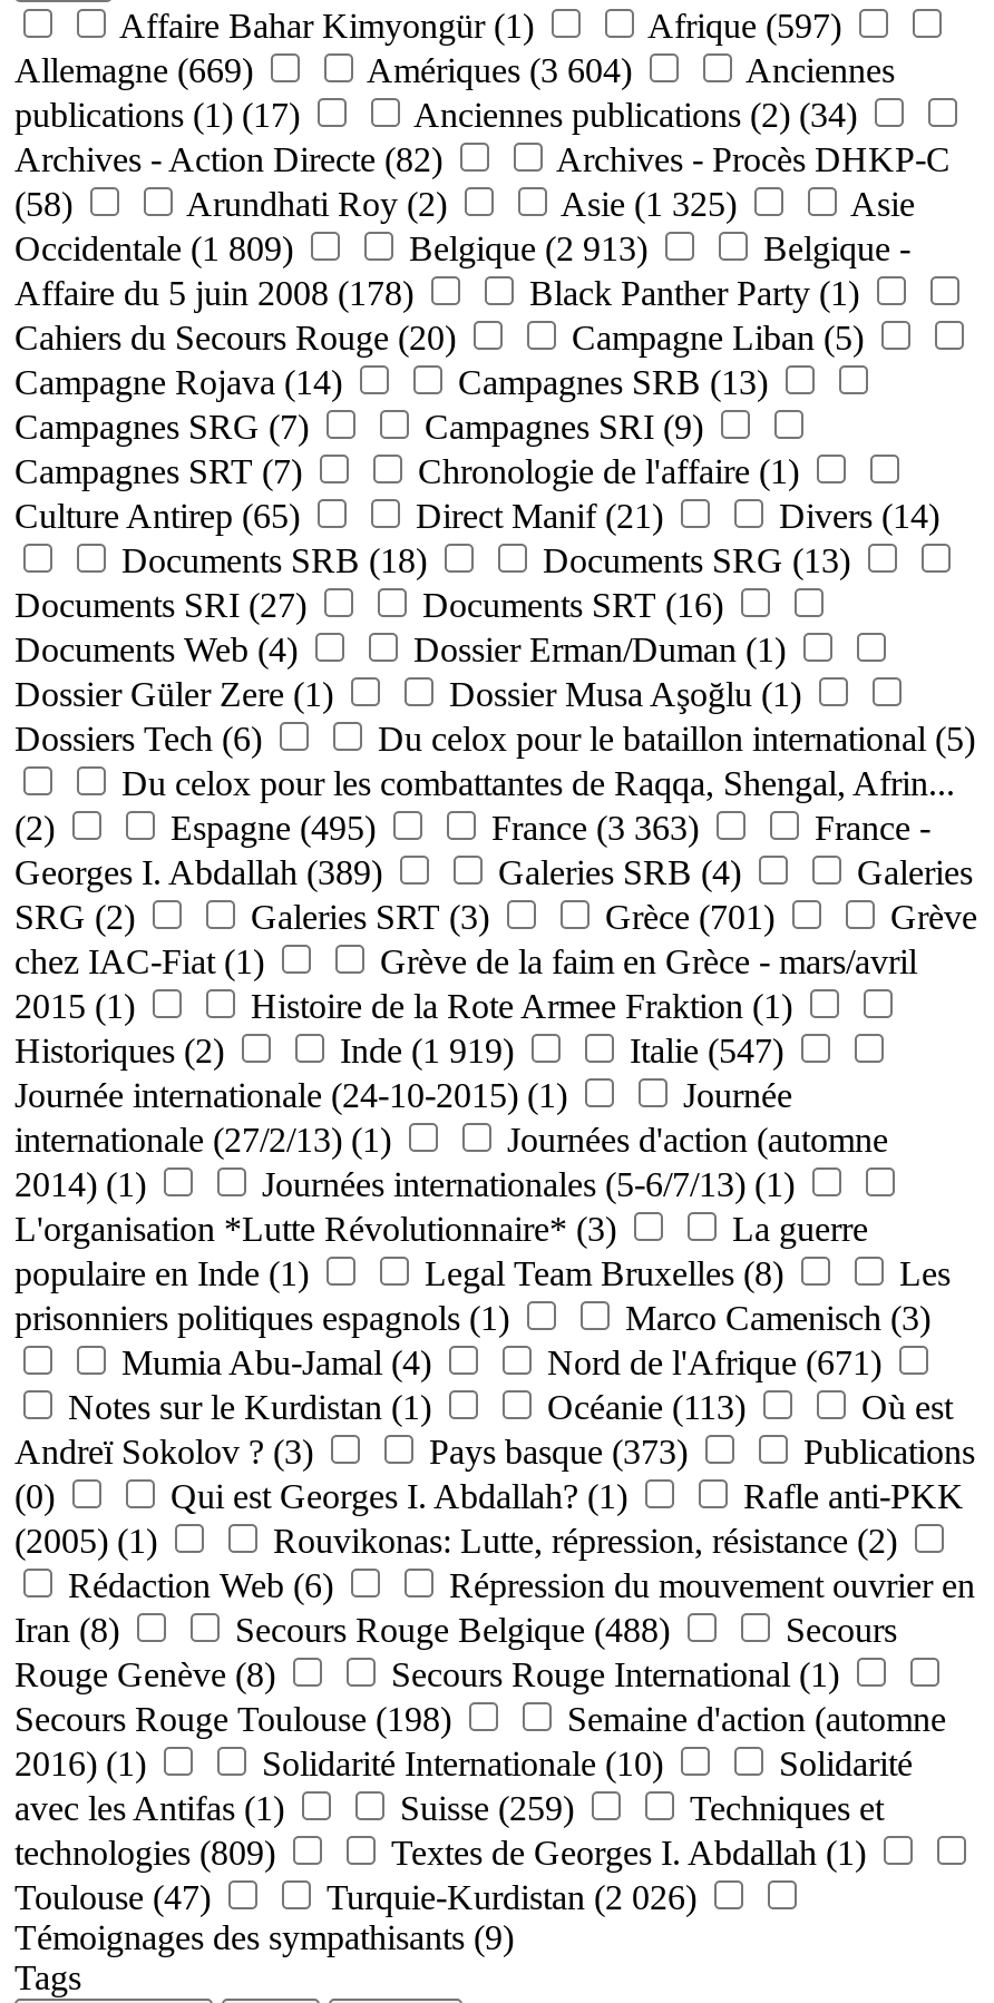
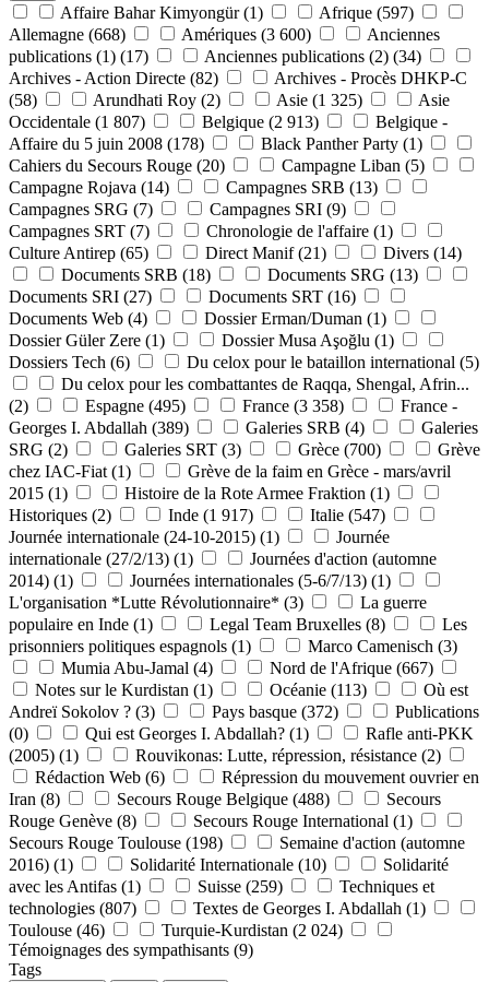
- Allemagne (669)
+ Allemagne (668)

- Amériques (3 604)
+ Amériques (3 600)

- Occidentale (1 809)
+ Occidentale (1 807)

- France (3 363)
+ France (3 358)

- Grèce (701)
+ Grèce (700)

- Inde (1 919)
+ Inde (1 917)

- Nord de l'Afrique (671)
+ Nord de l'Afrique (667)

- Pays basque (373)
+ Pays basque (372)

- technologies (809)
+ technologies (807)

- Toulouse (47)
+ Toulouse (46)

- Turquie-Kurdistan (2 026)
+ Turquie-Kurdistan (2 024)
